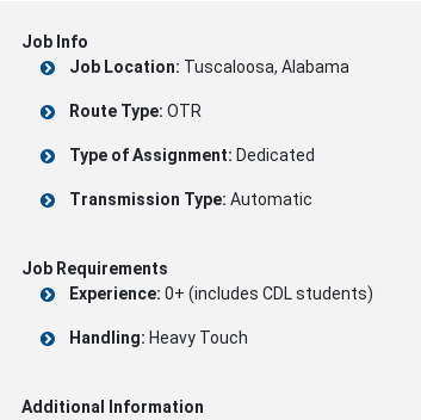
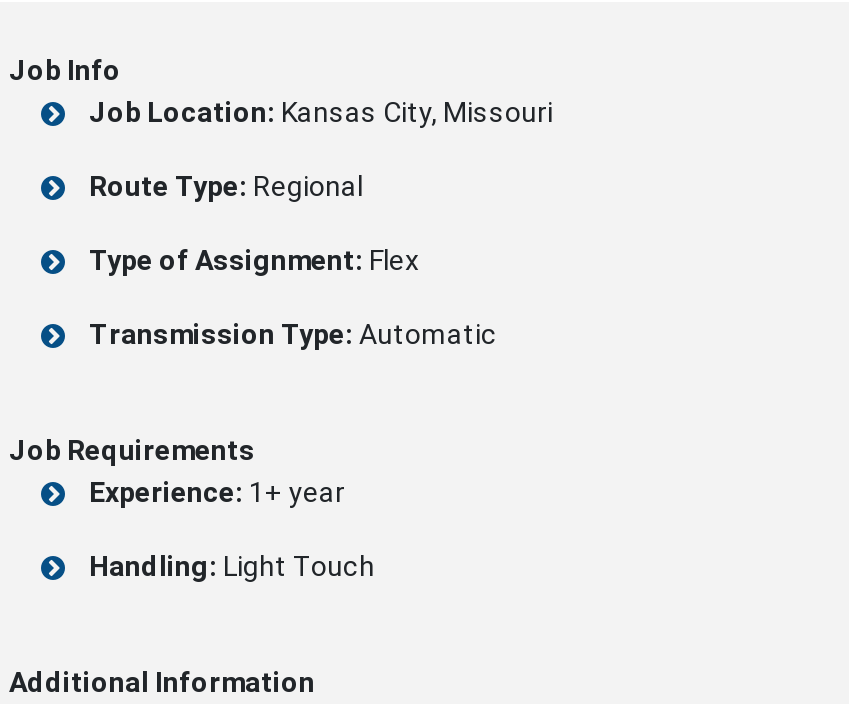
- Job Location: Tuscaloosa, Alabama
+ Job Location: Kansas City, Missouri

- Route Type: OTR
+ Route Type: Regional

- Type of Assignment: Dedicated
+ Type of Assignment: Flex

- Experience: 0+ (includes CDL students)
+ Experience: 1+ year

- Handling: Heavy Touch
+ Handling: Light Touch
